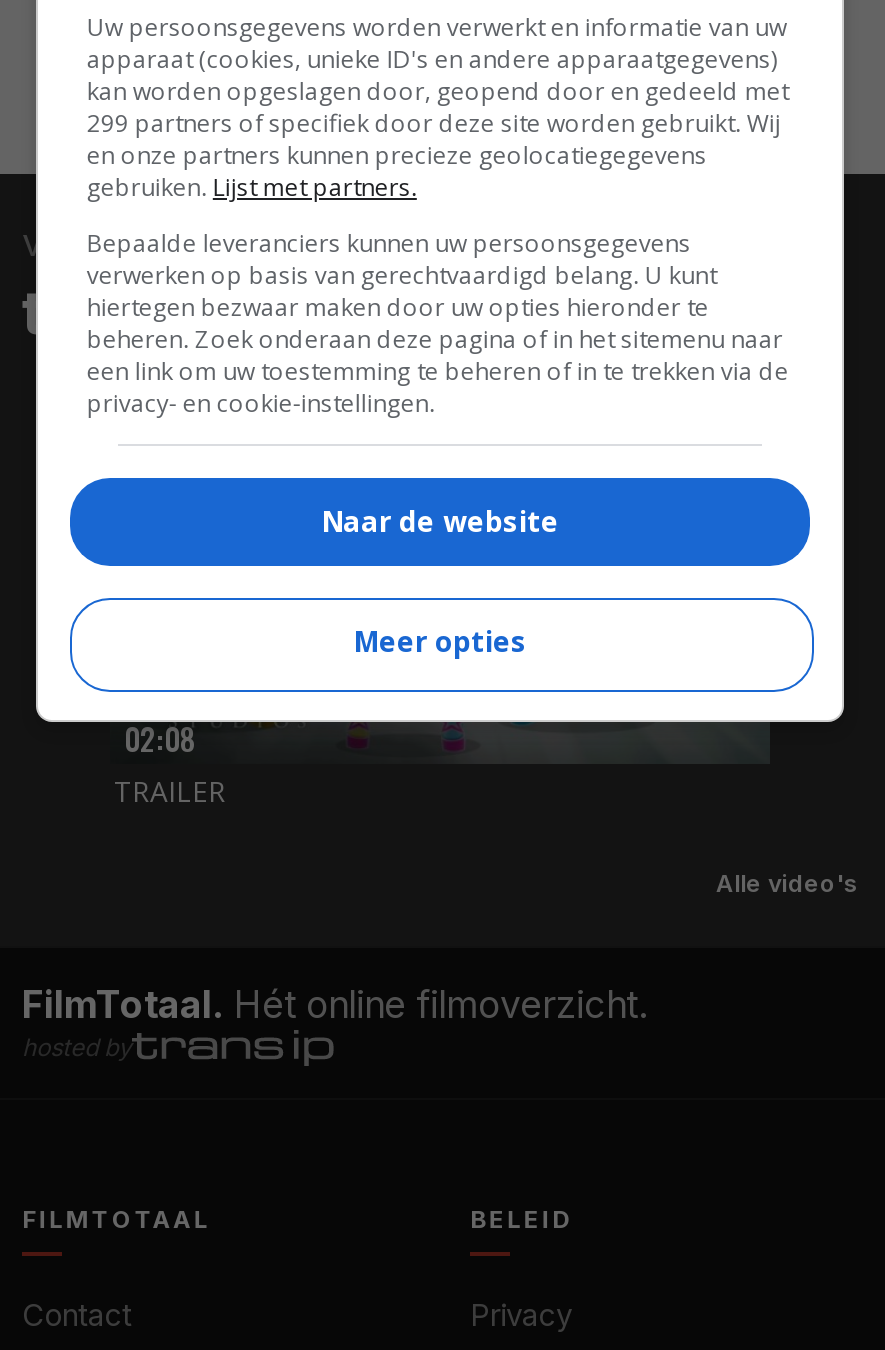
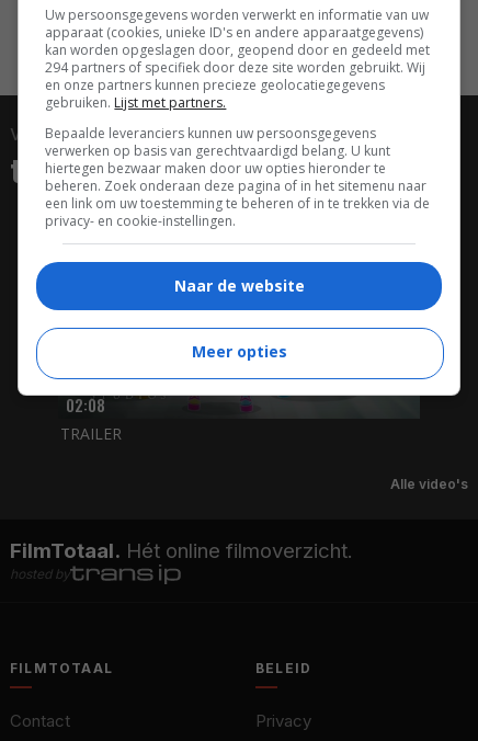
- 299 partners of specifiek door deze site worden gebruikt. Wij
+ 294 partners of specifiek door deze site worden gebruikt. Wij
